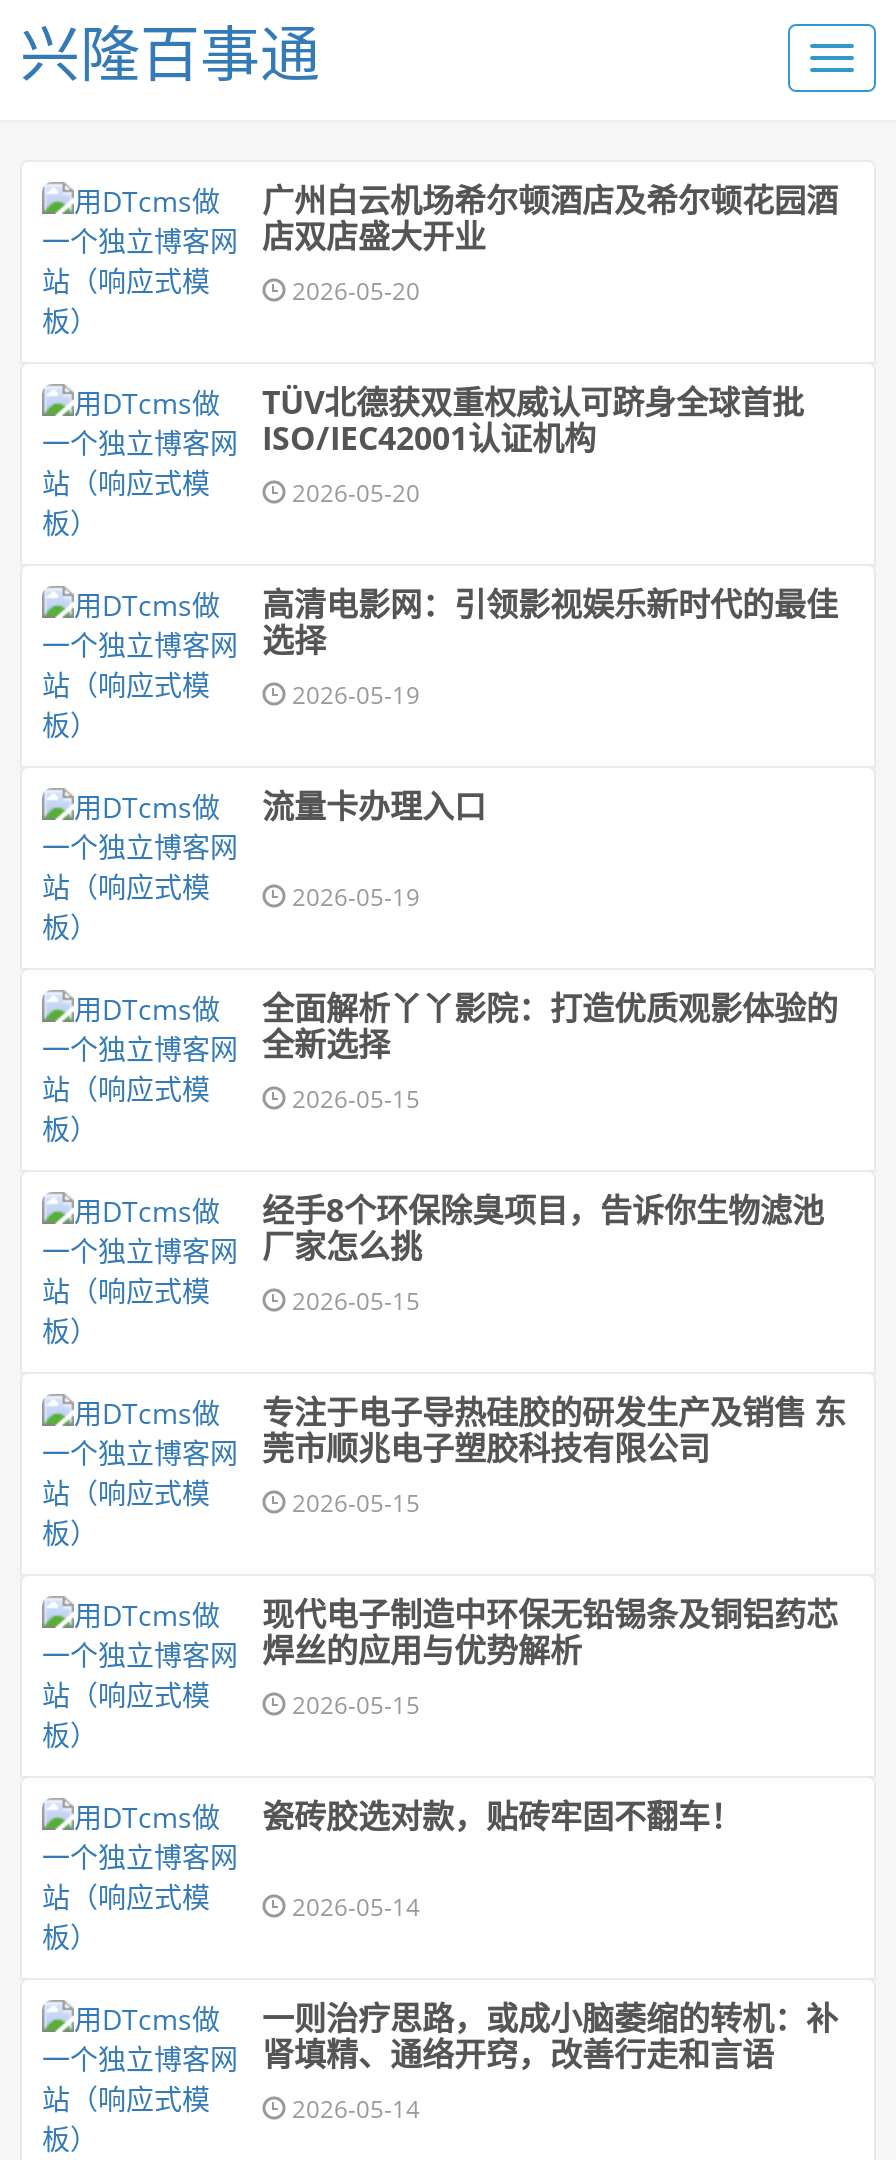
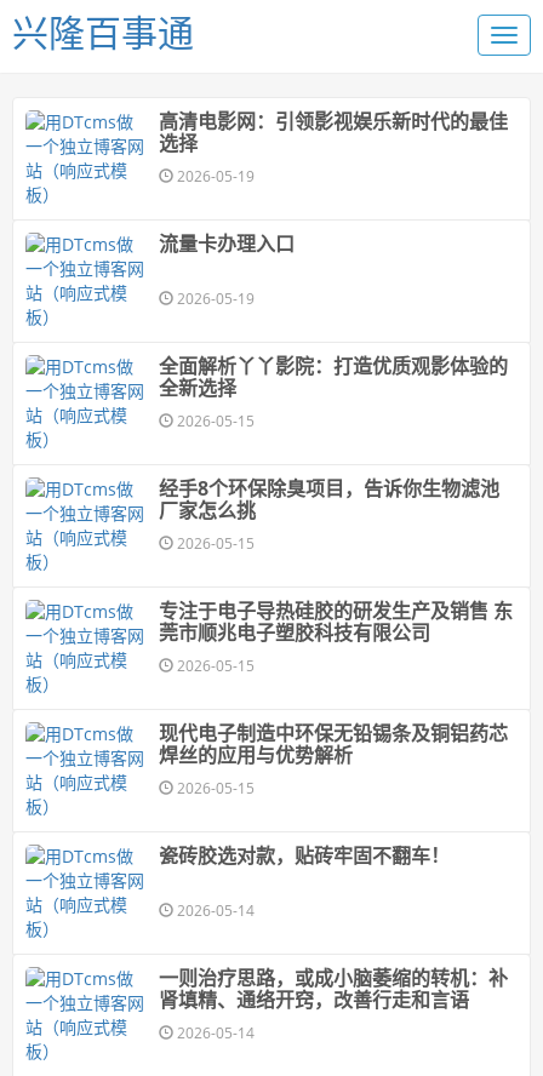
- 广州白云机场希尔顿酒店及希尔顿花园酒
- 店双店盛大开业
- 2026-05-20
- TÜV北德获双重权威认可跻身全球首批
- ISO/IEC42001认证机构
- 2026-05-20
